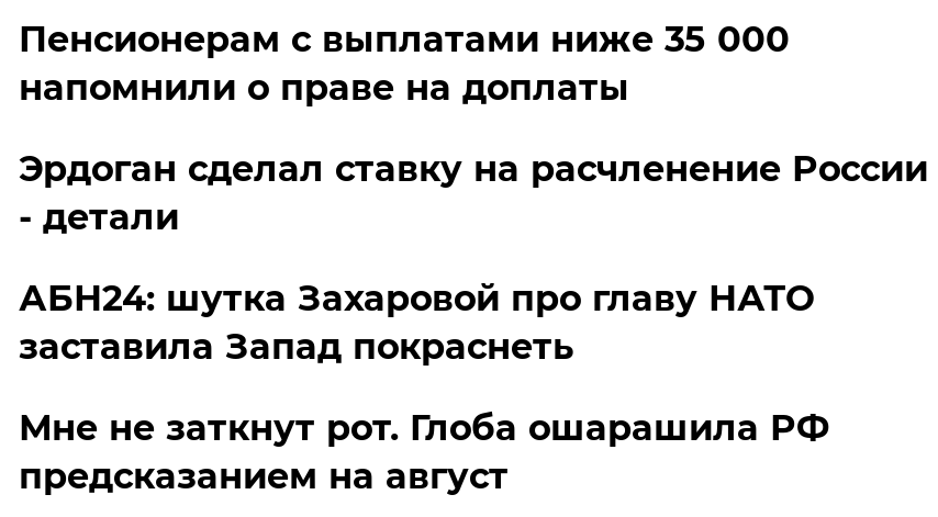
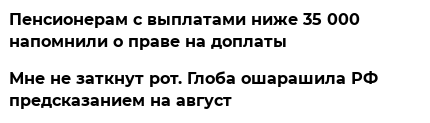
- Эрдоган сделал ставку на расчленение России
- - детали
- АБН24: шутка Захаровой про главу НАТО
- заставила Запад покраснеть
